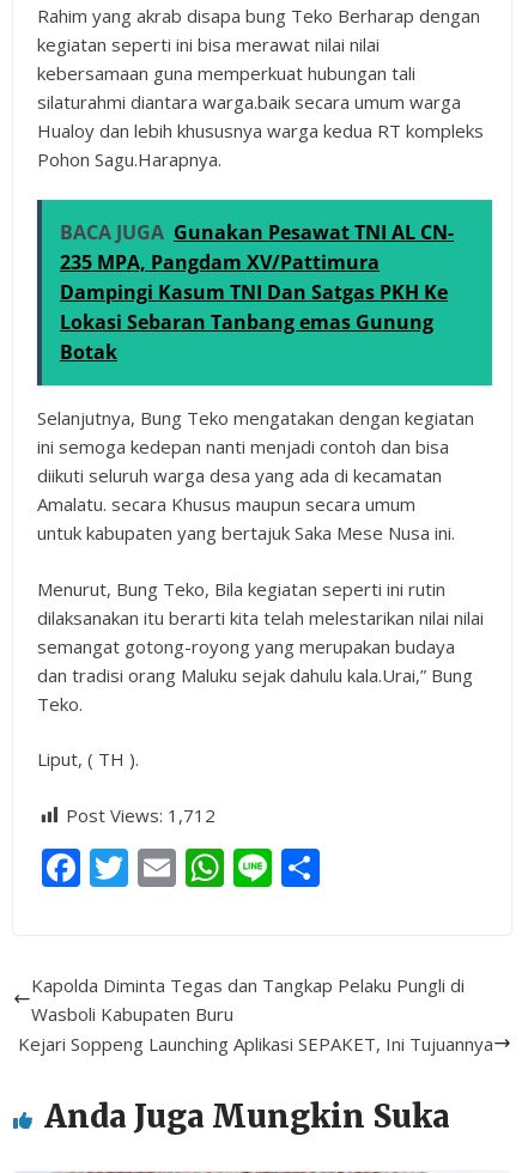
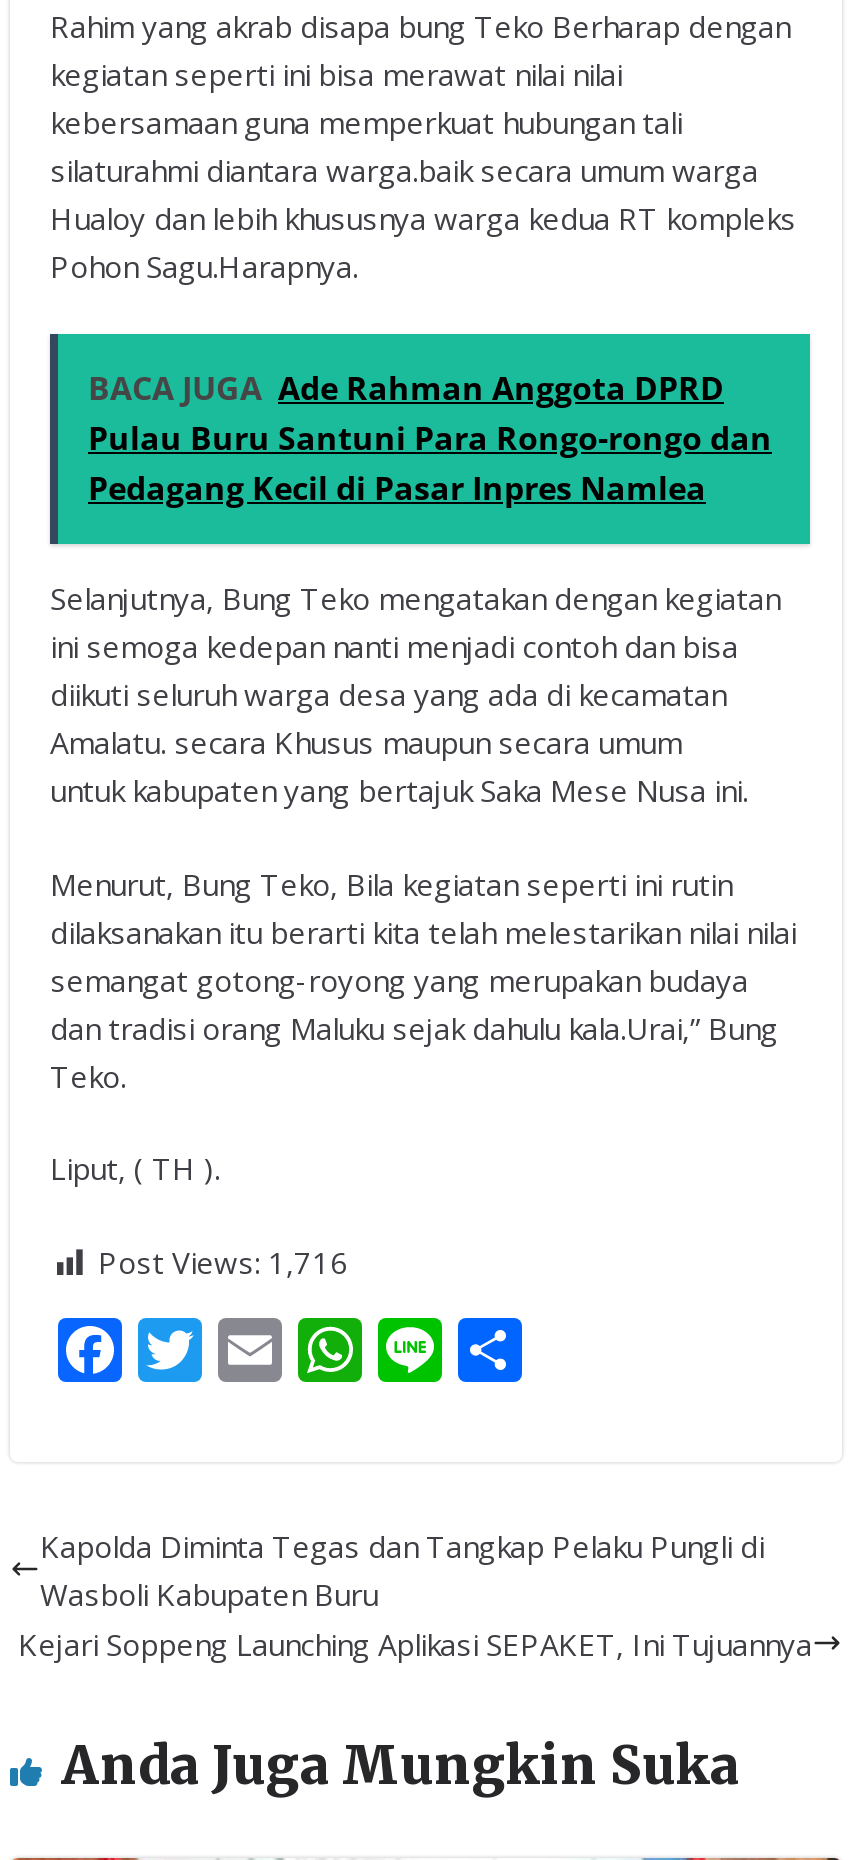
- BACA JUGA Gunakan Pesawat TNI AL CN-
- 235 MPA, Pangdam XV/Pattimura
- Dampingi Kasum TNI Dan Satgas PKH Ke
- Lokasi Sebaran Tanbang emas Gunung
- Botak
+ BACA JUGA Ade Rahman Anggota DPRD
+ Pulau Buru Santuni Para Rongo-rongo dan
+ Pedagang Kecil di Pasar Inpres Namlea

- Post Views: 1,712
+ Post Views: 1,716
